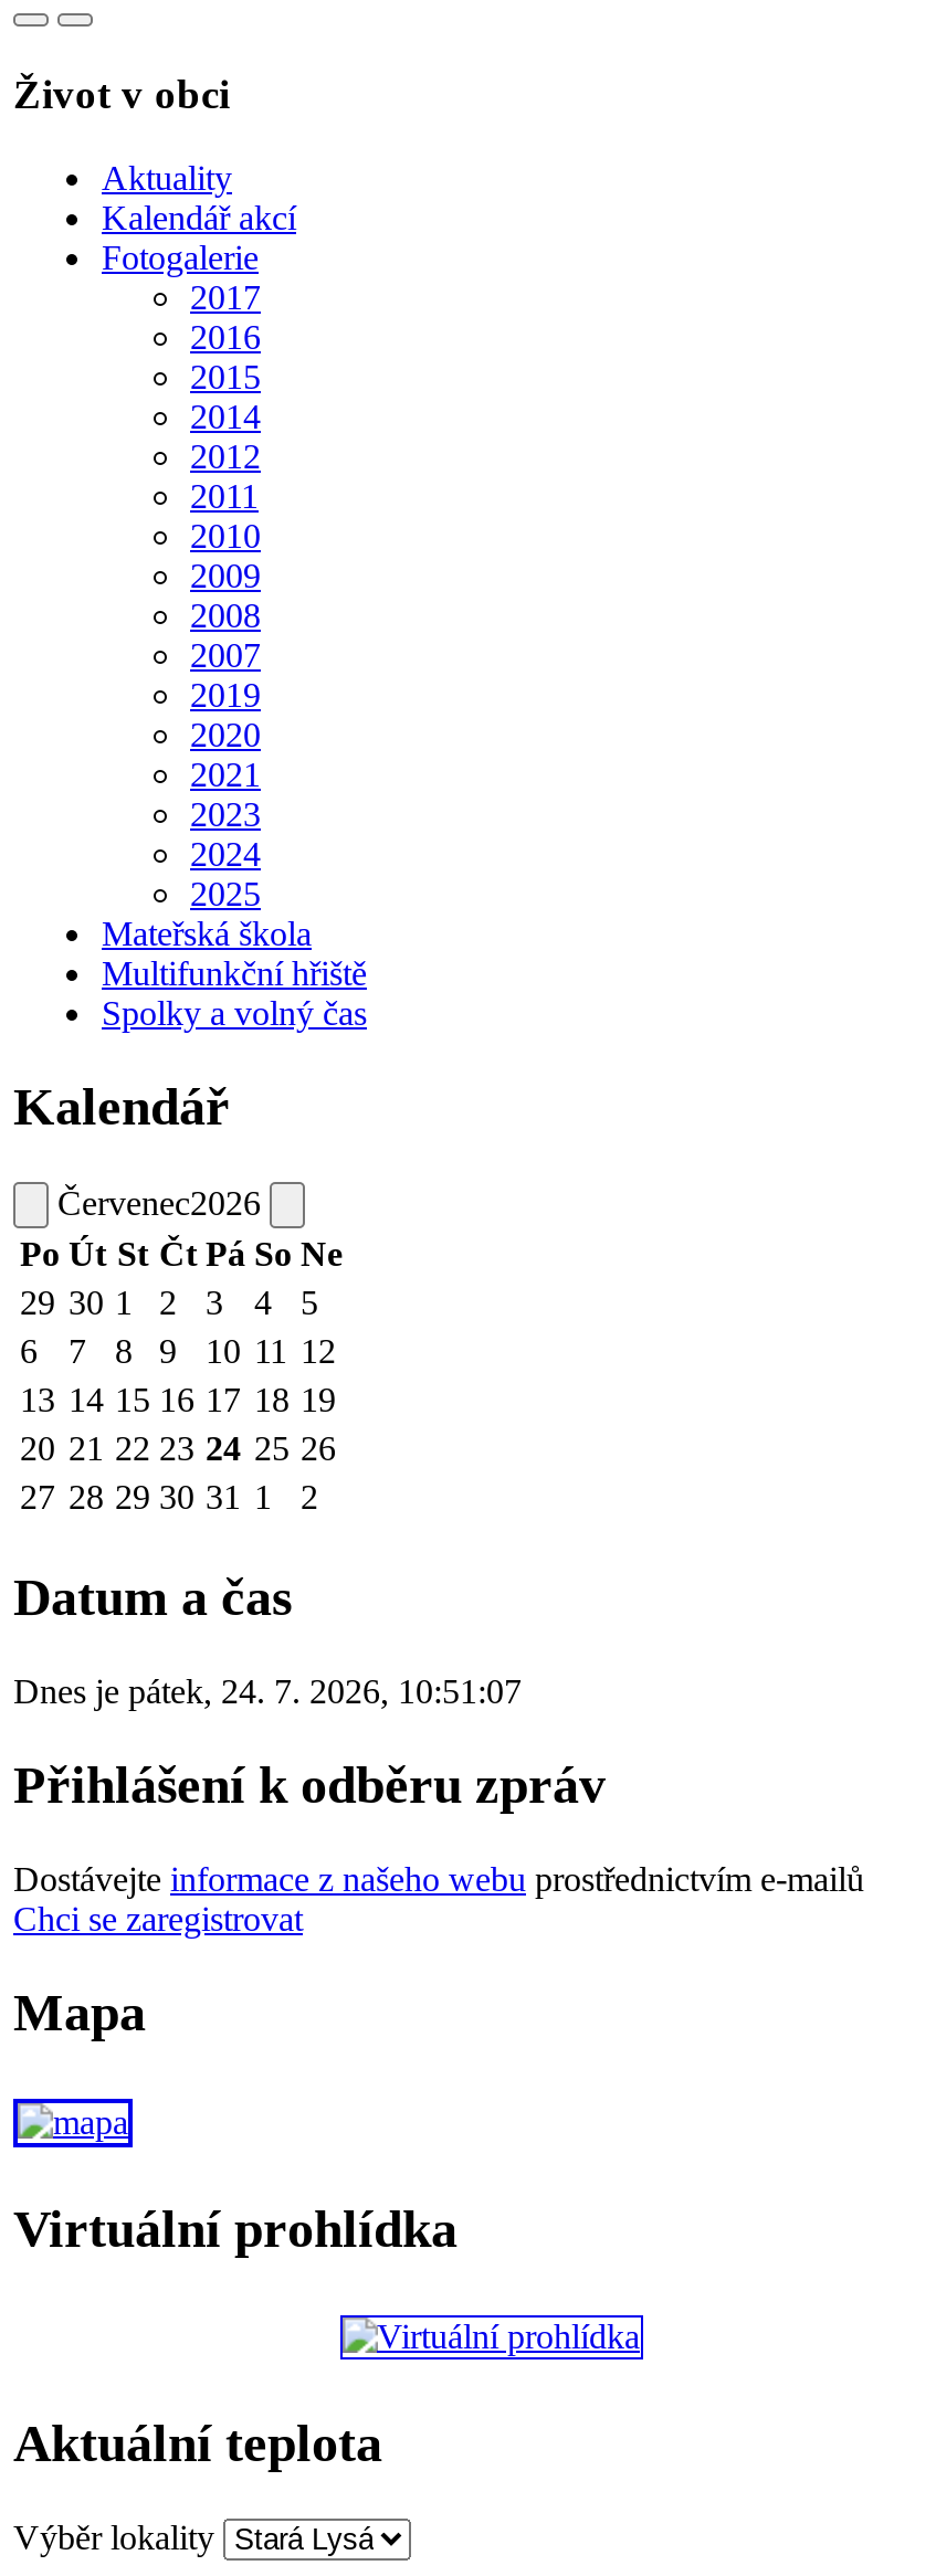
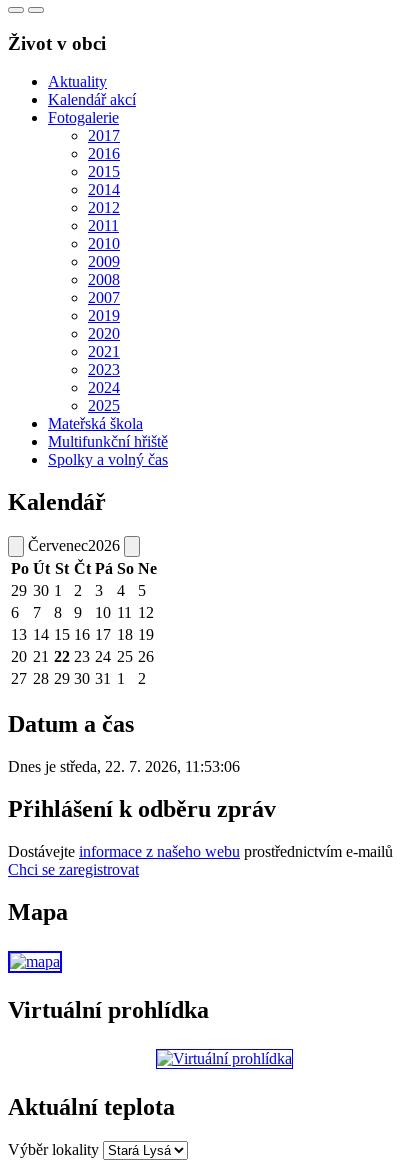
- Dnes je pátek, 24. 7. 2026, 10:51:07
+ Dnes je středa, 22. 7. 2026, 11:53:06
